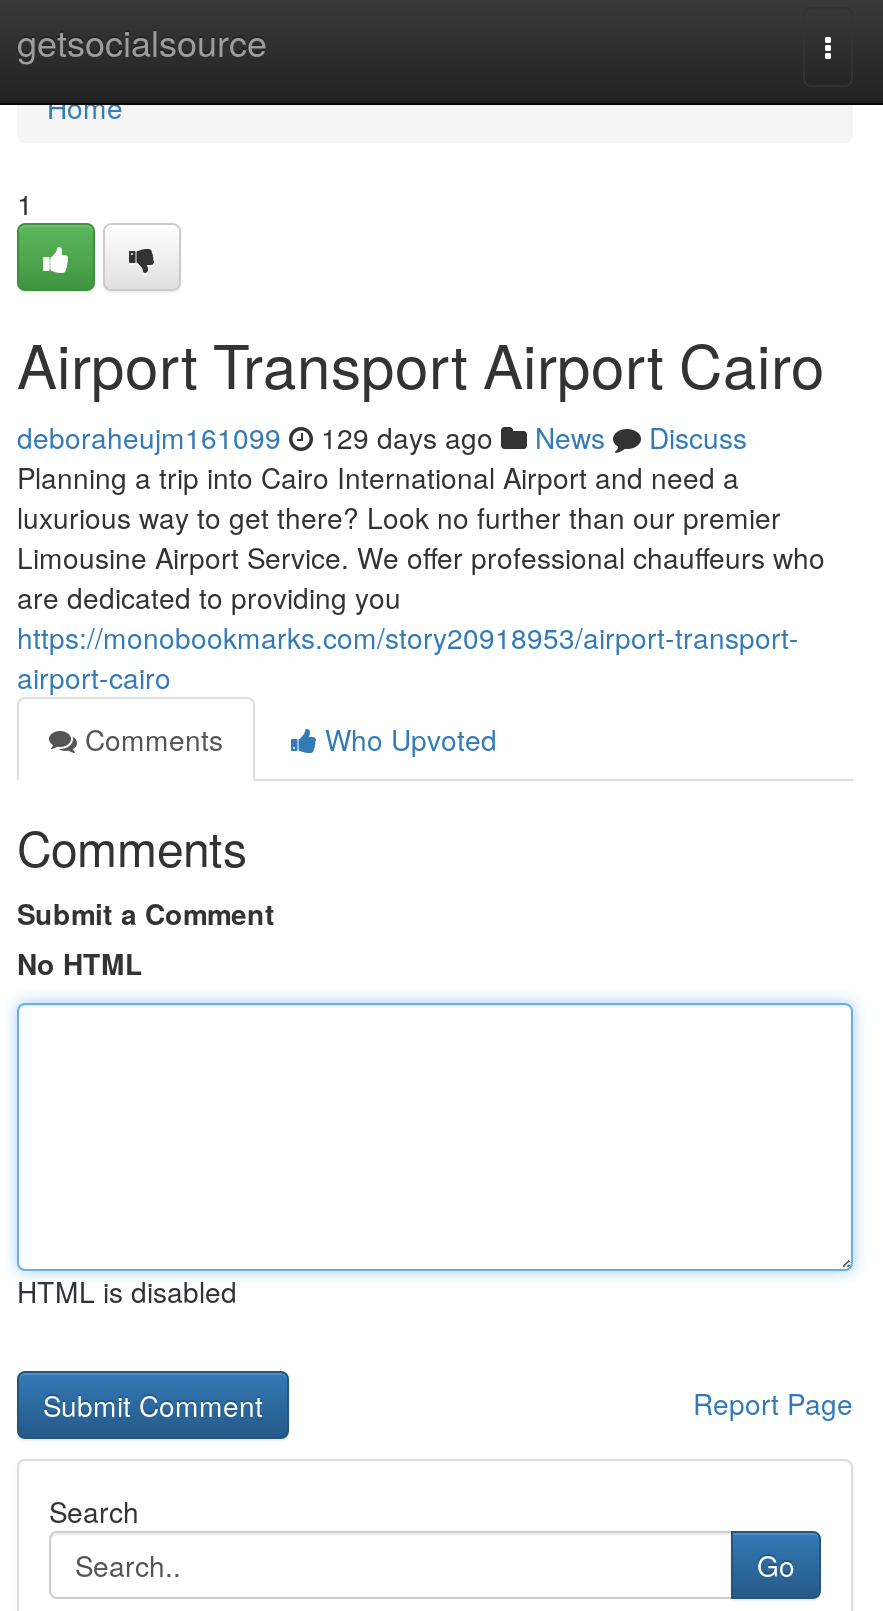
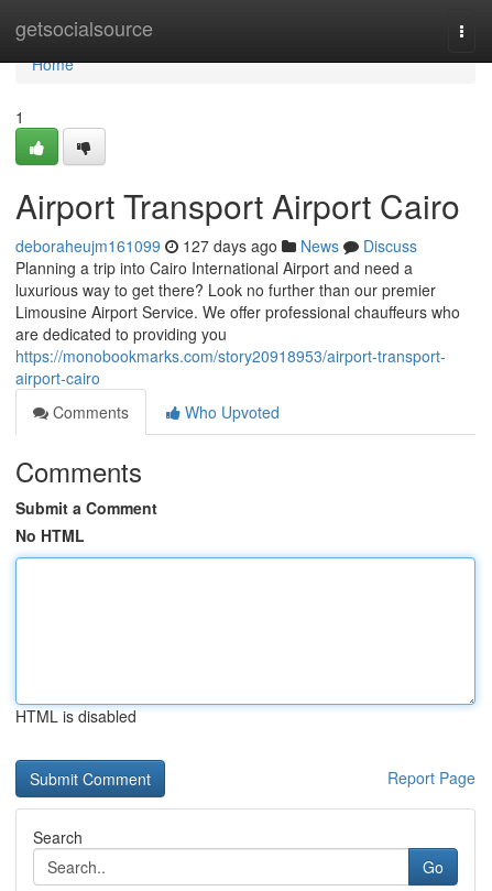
- deboraheujm161099 129 days ago News Discuss
+ deboraheujm161099 127 days ago News Discuss
